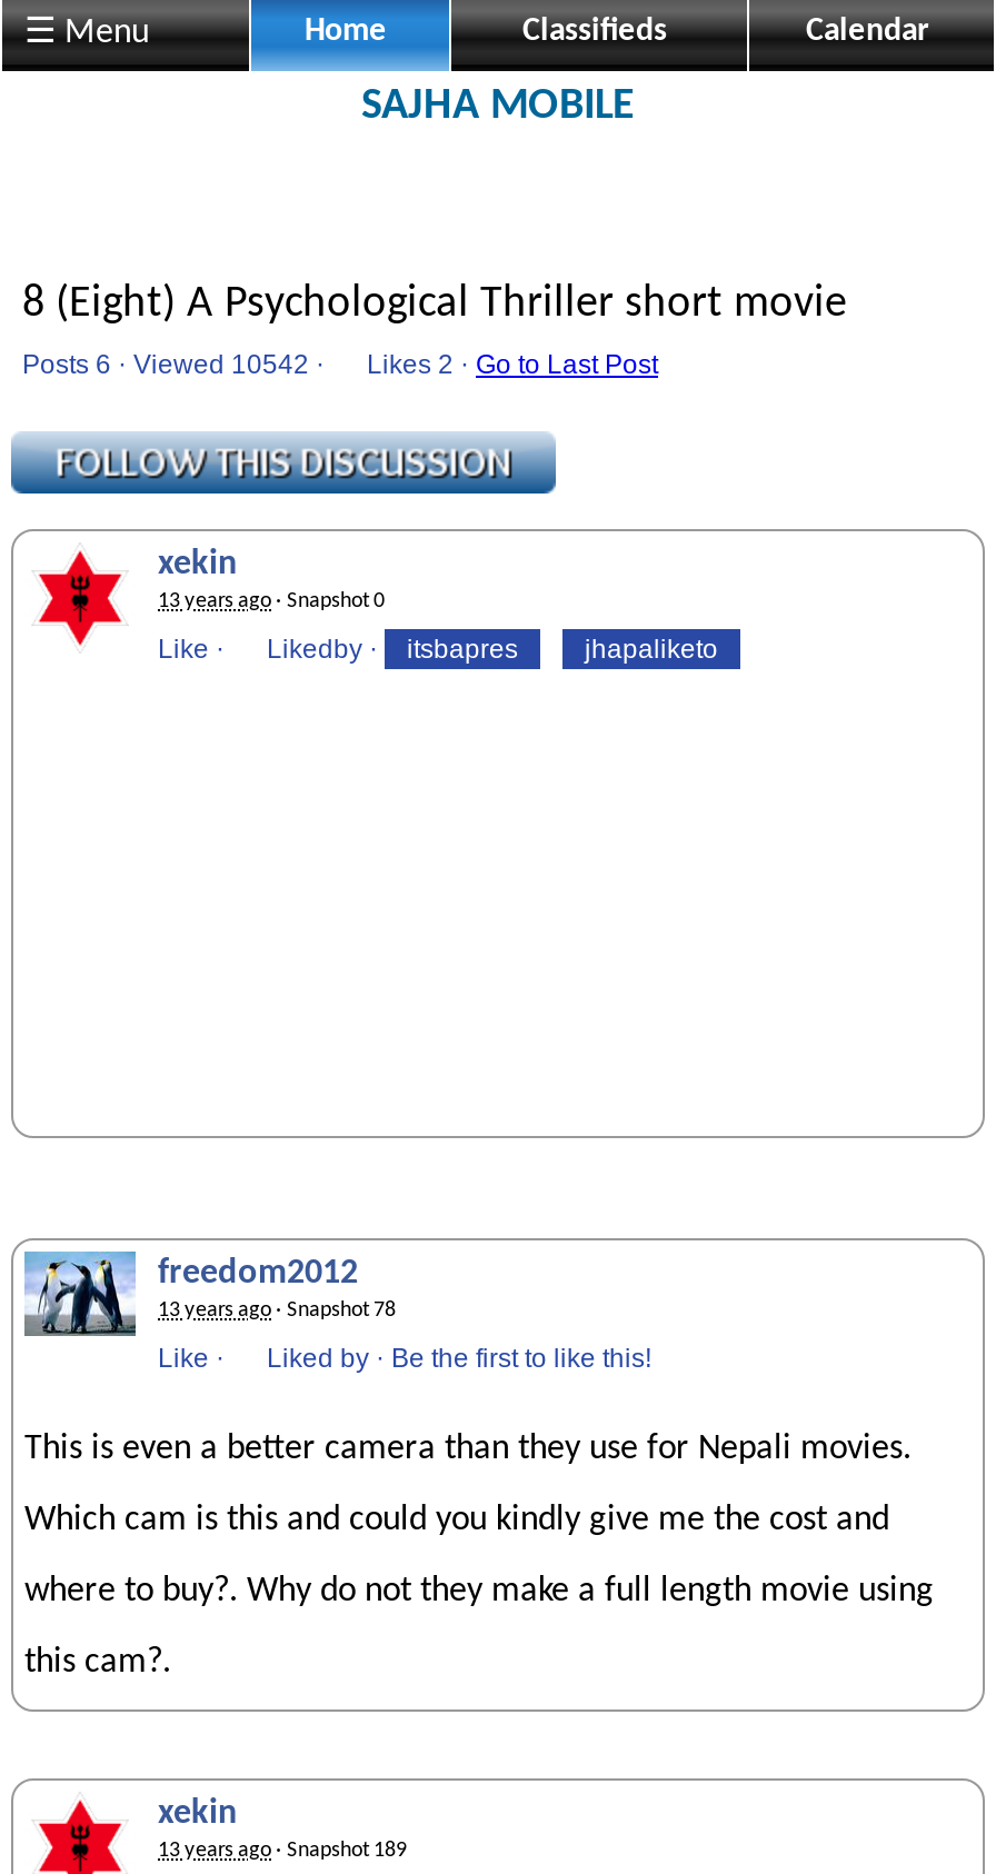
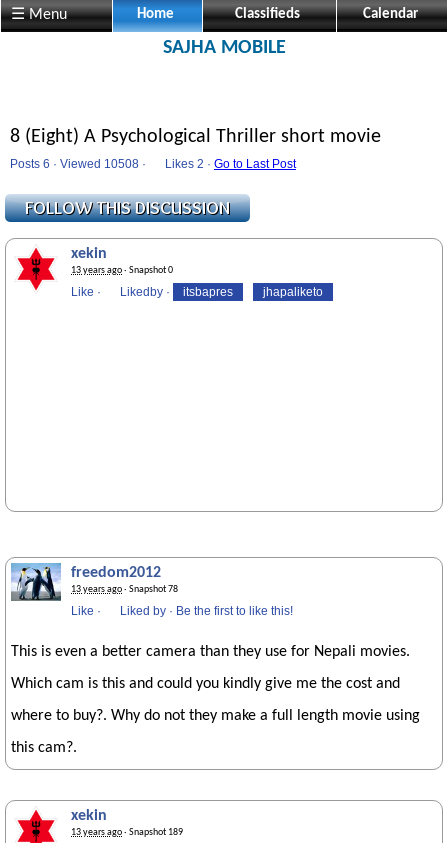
- Posts 6 · Viewed 10542 · Likes 2 · Go to Last Post
+ Posts 6 · Viewed 10508 · Likes 2 · Go to Last Post
